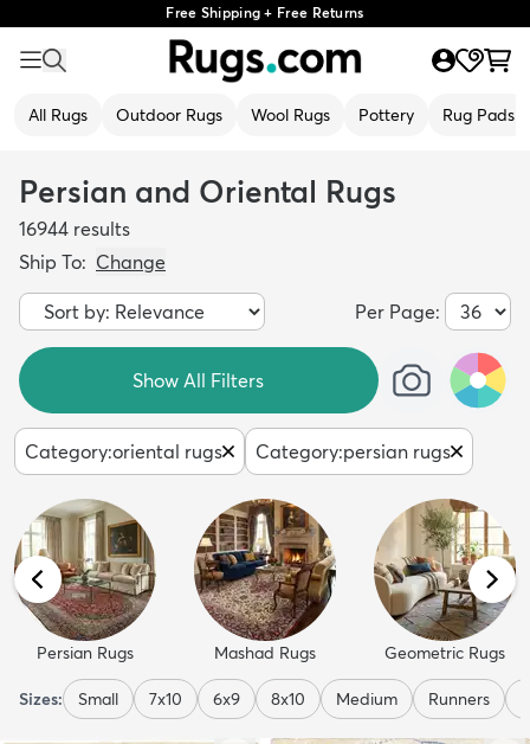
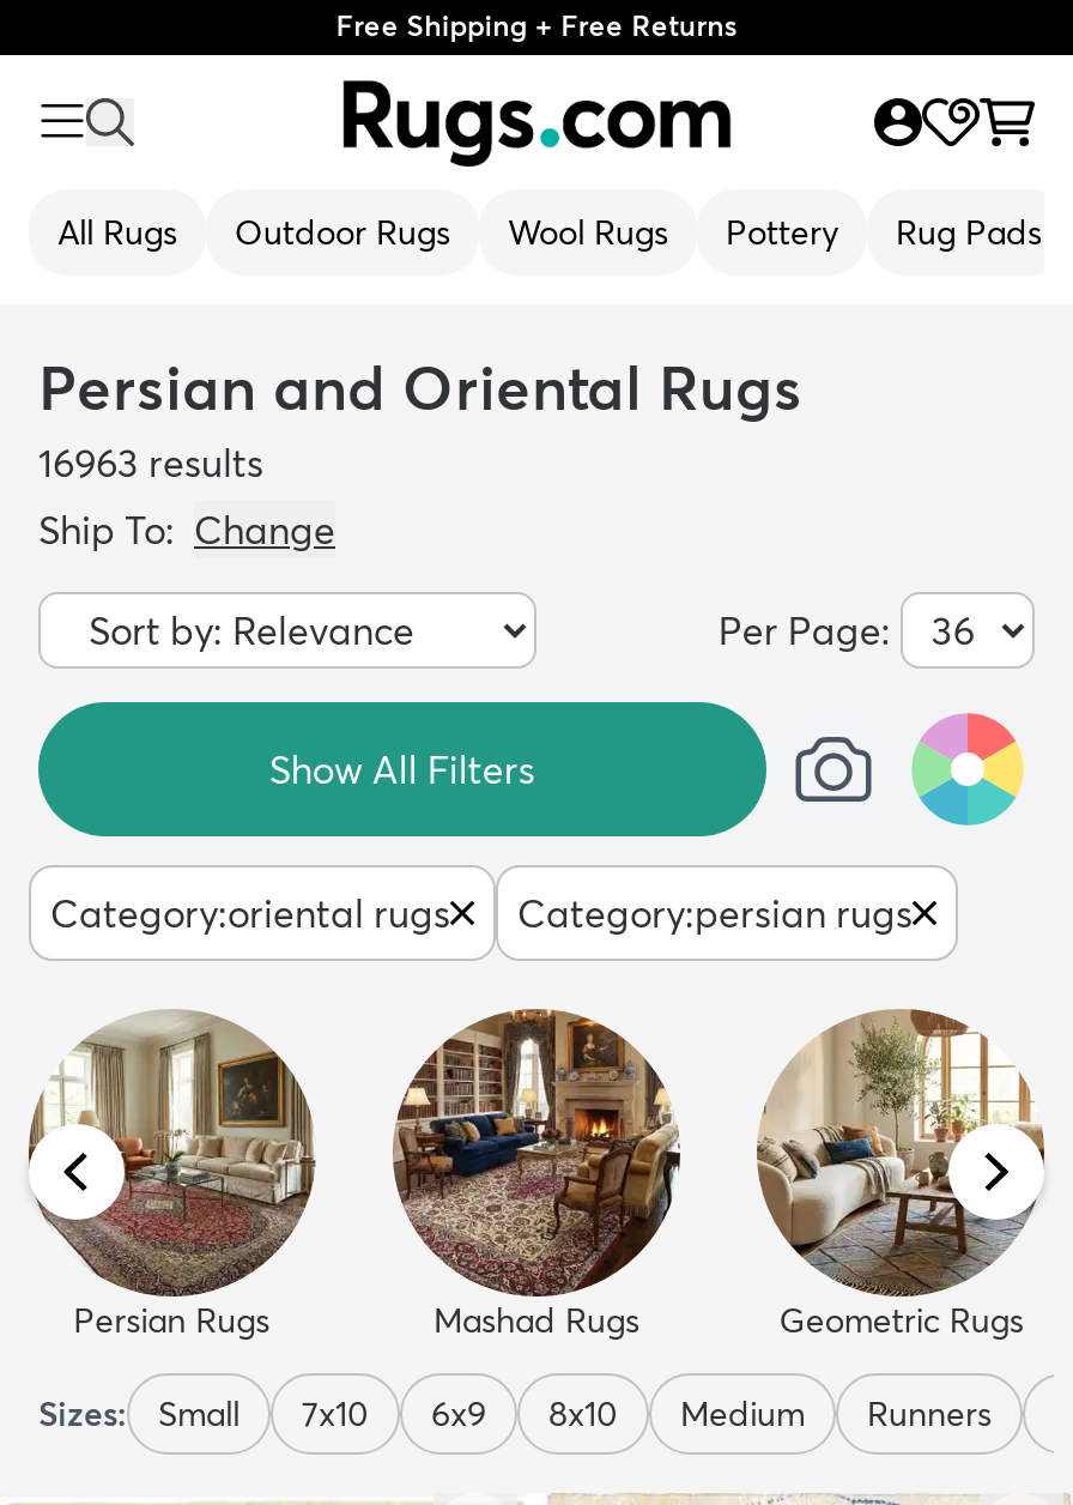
- 16944 results
+ 16963 results
